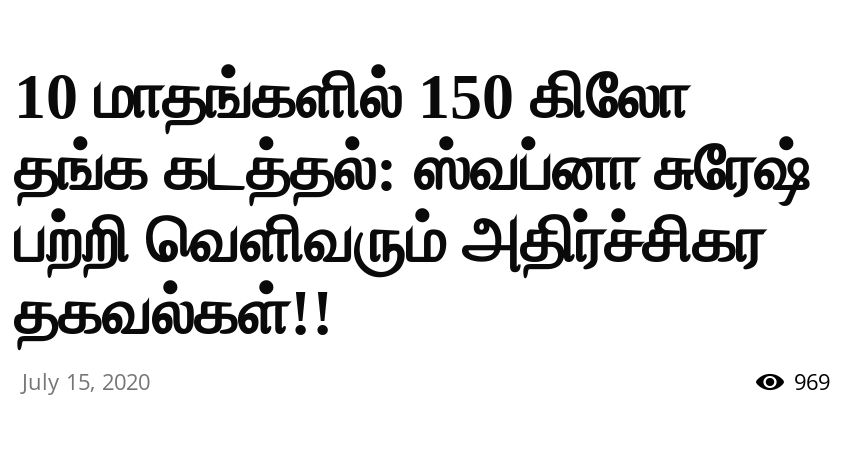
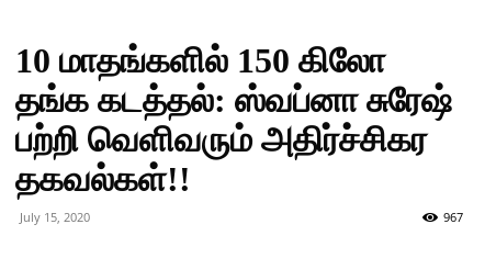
- 969
+ 967
